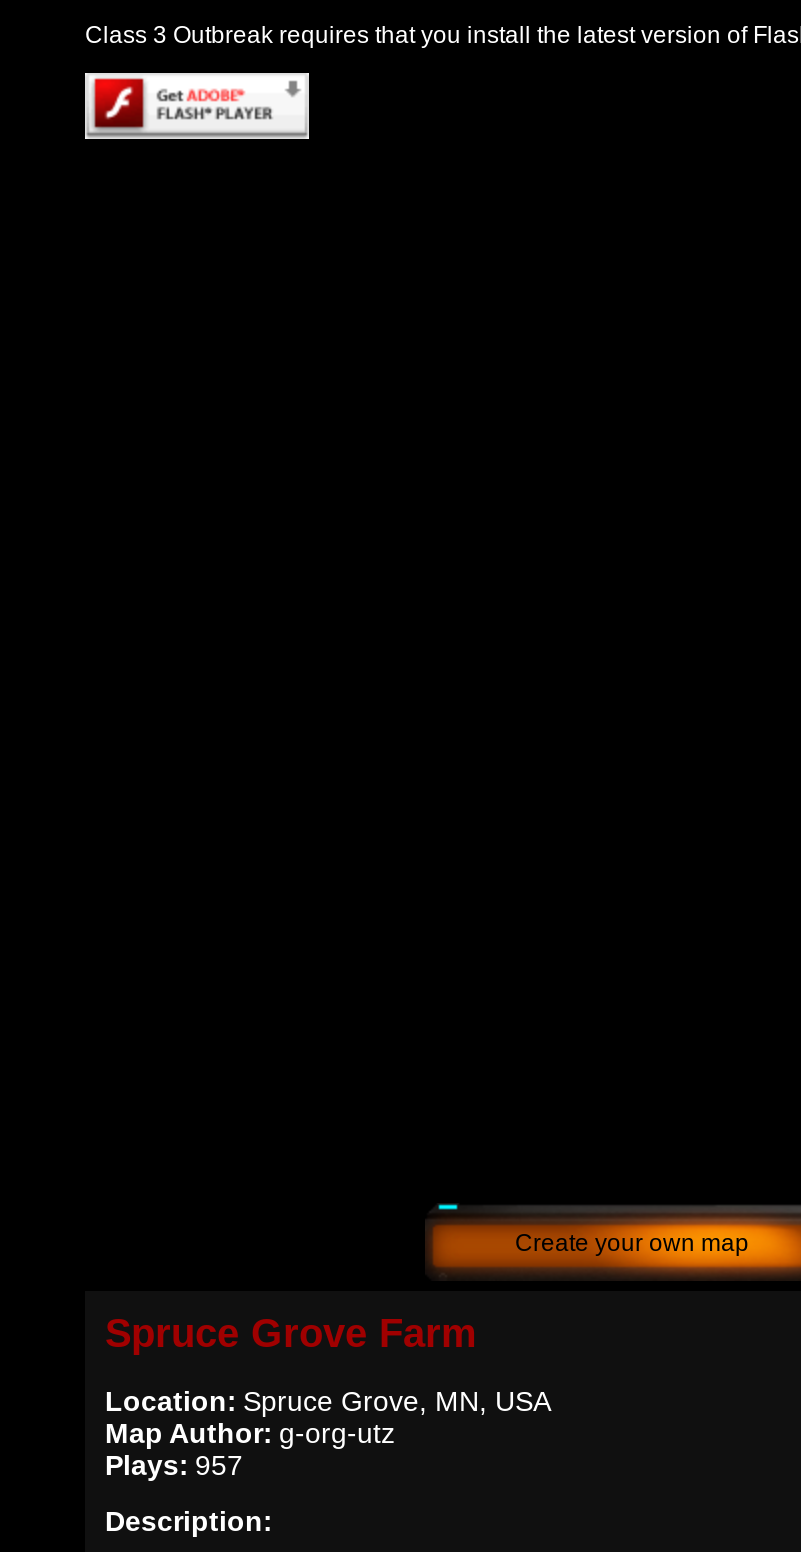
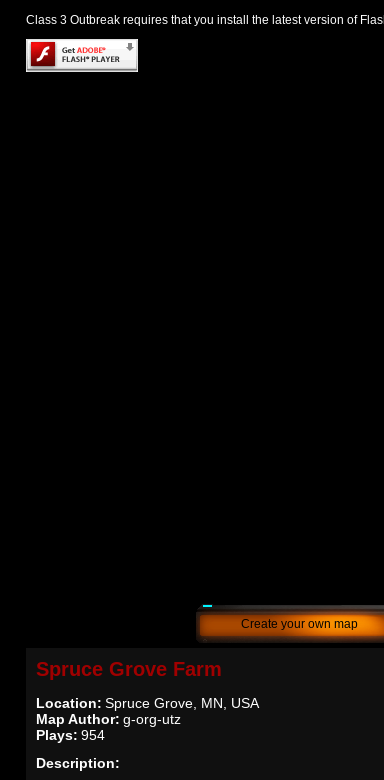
- Plays: 957
+ Plays: 954
